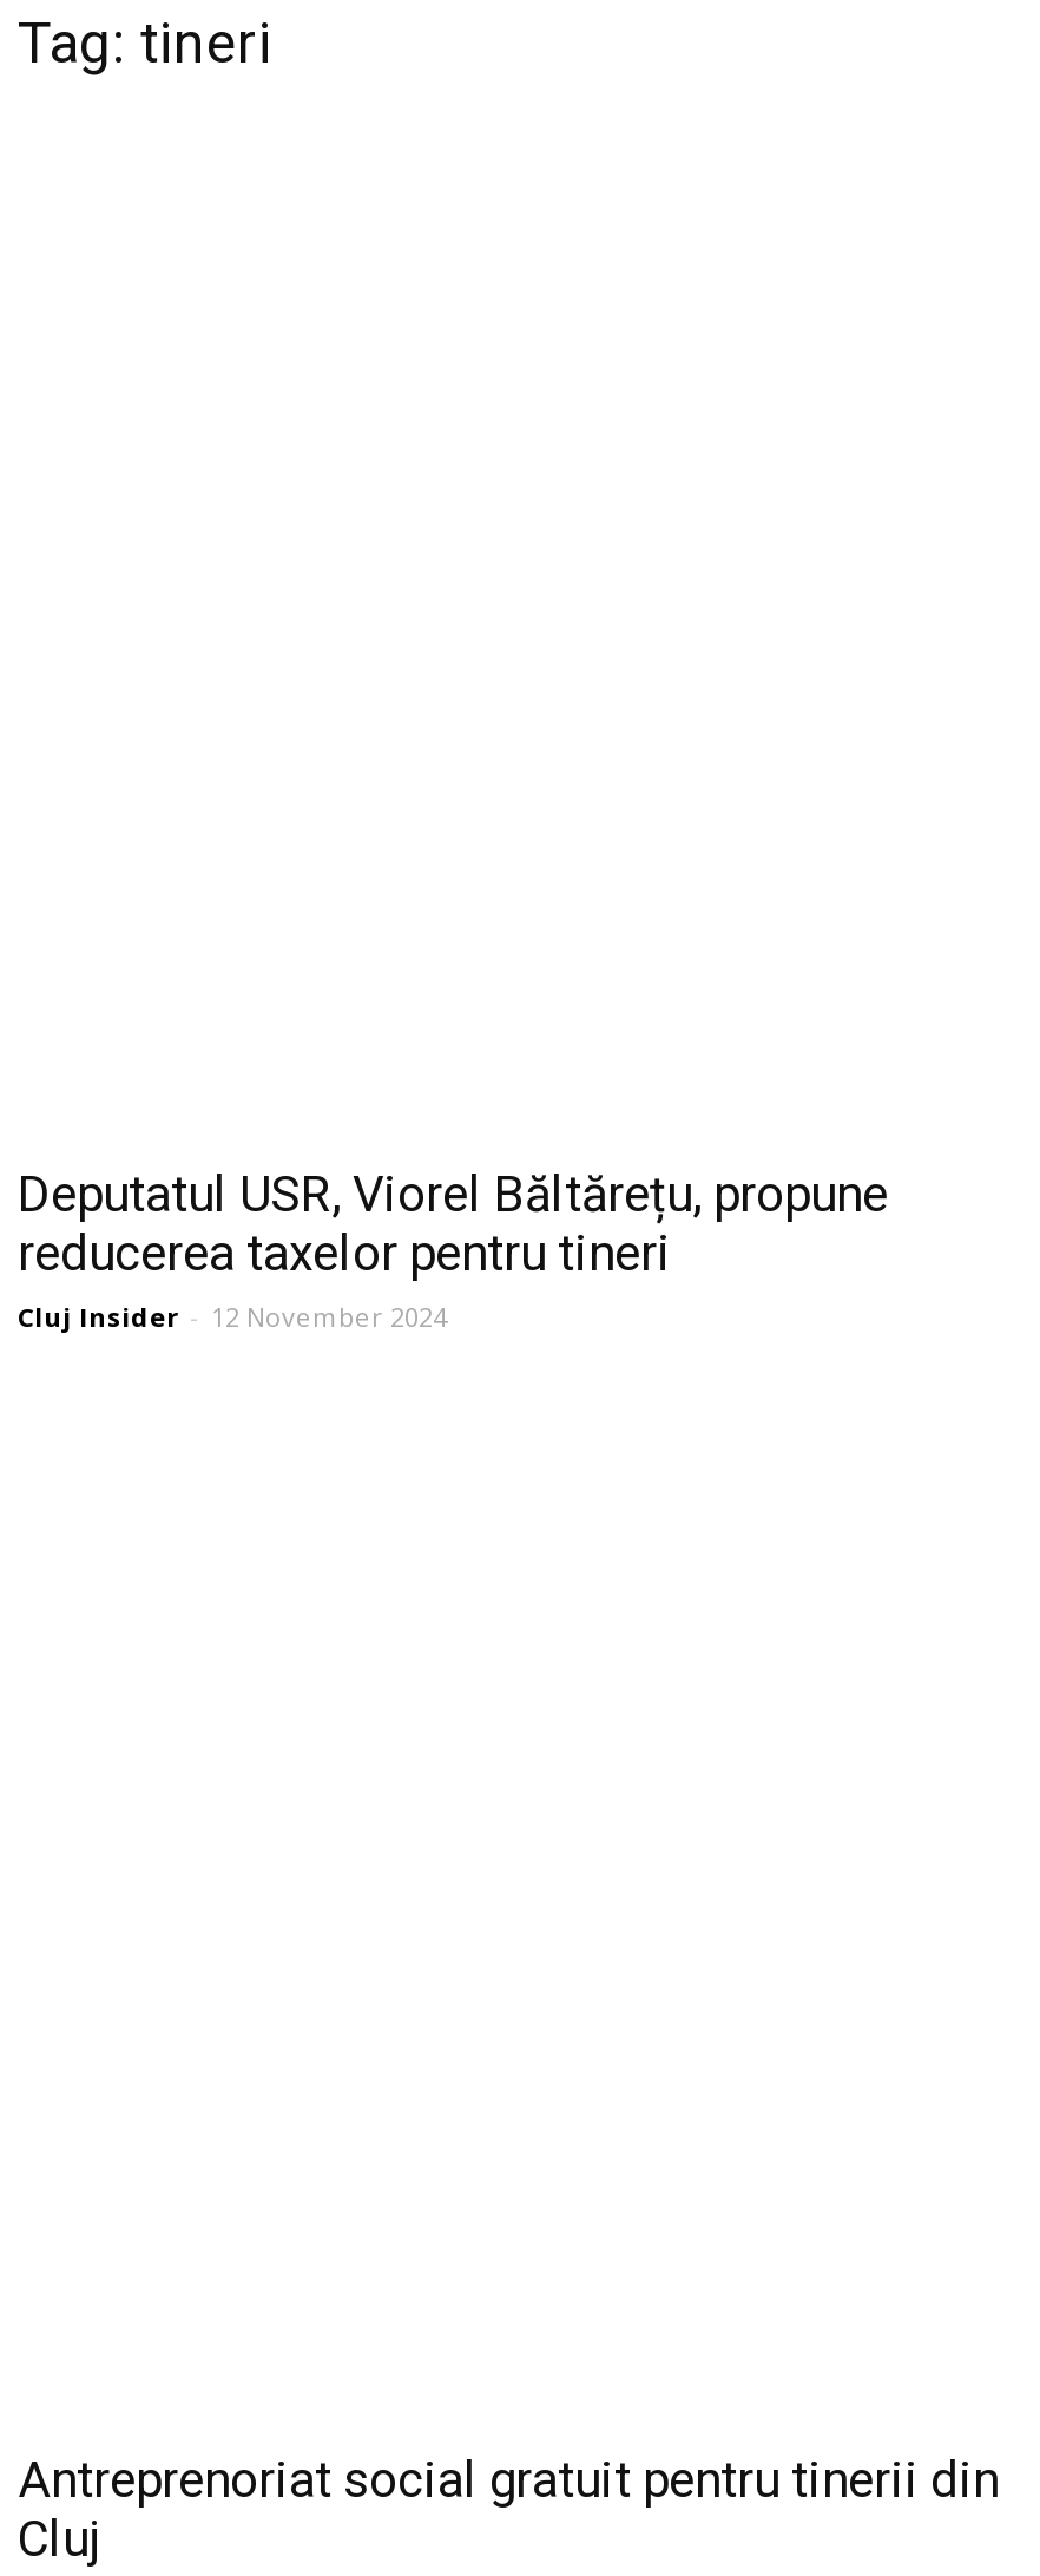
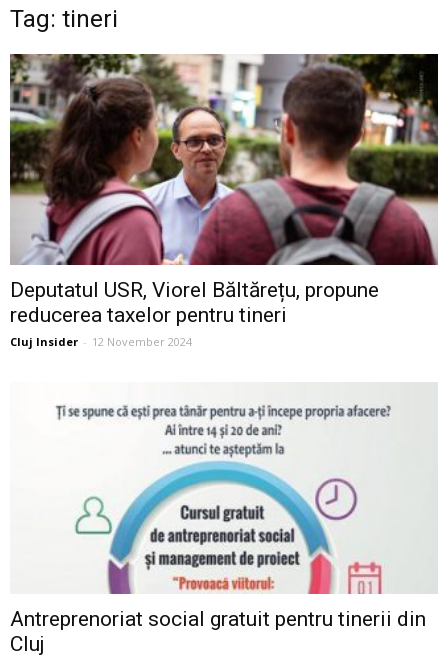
+ [image]

+ [image]
